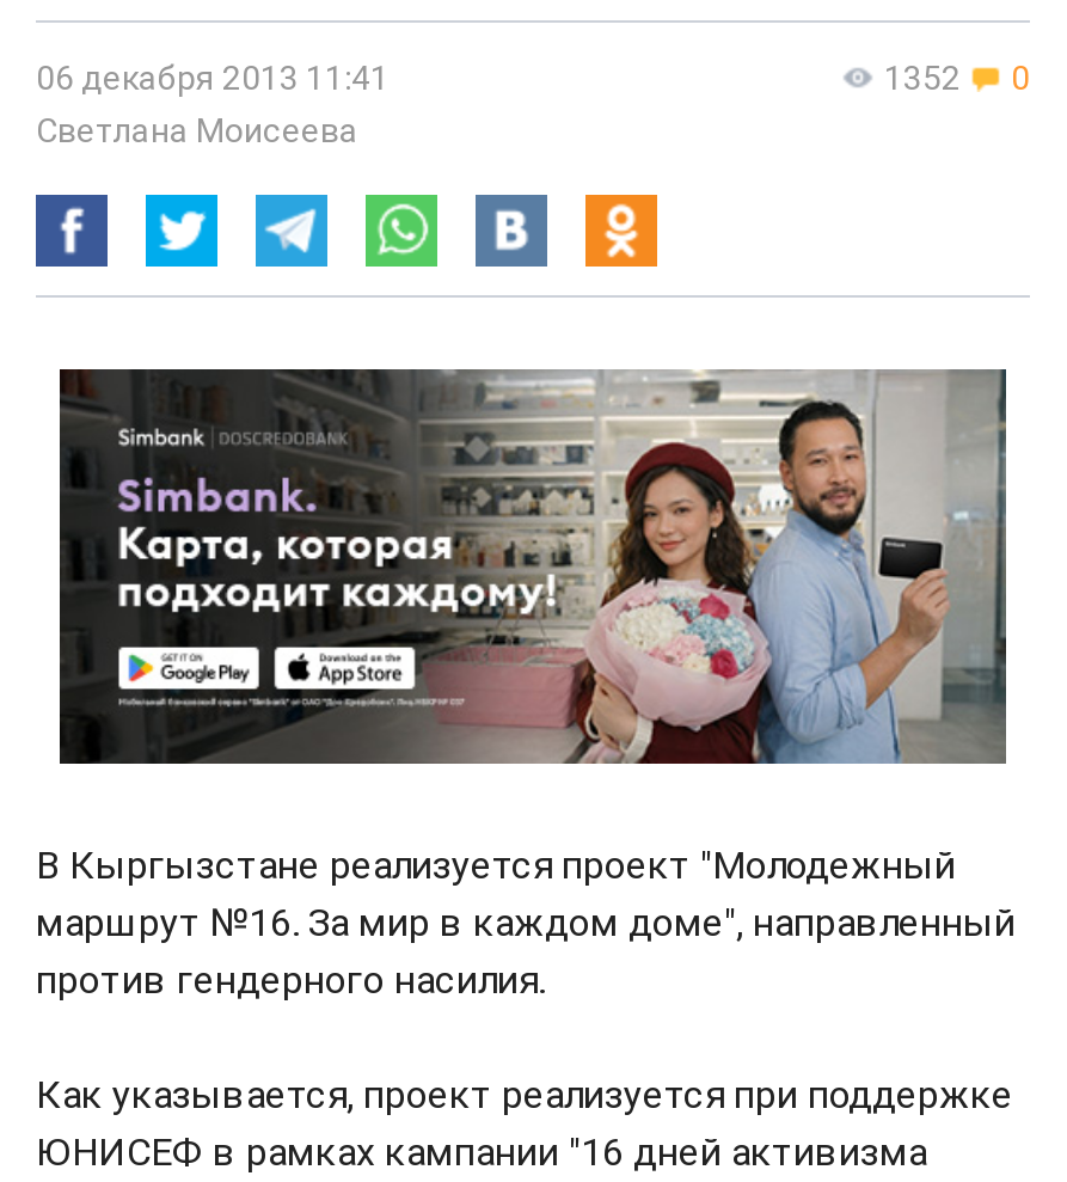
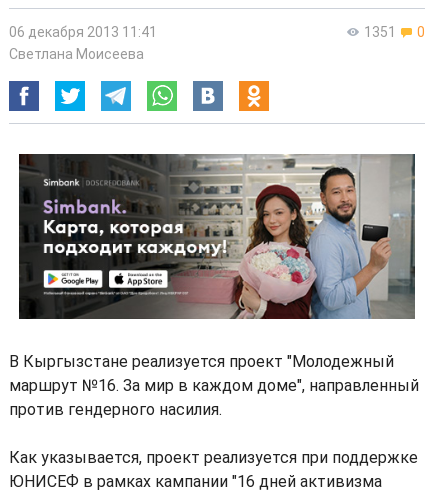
- 1352 0
+ 1351 0
